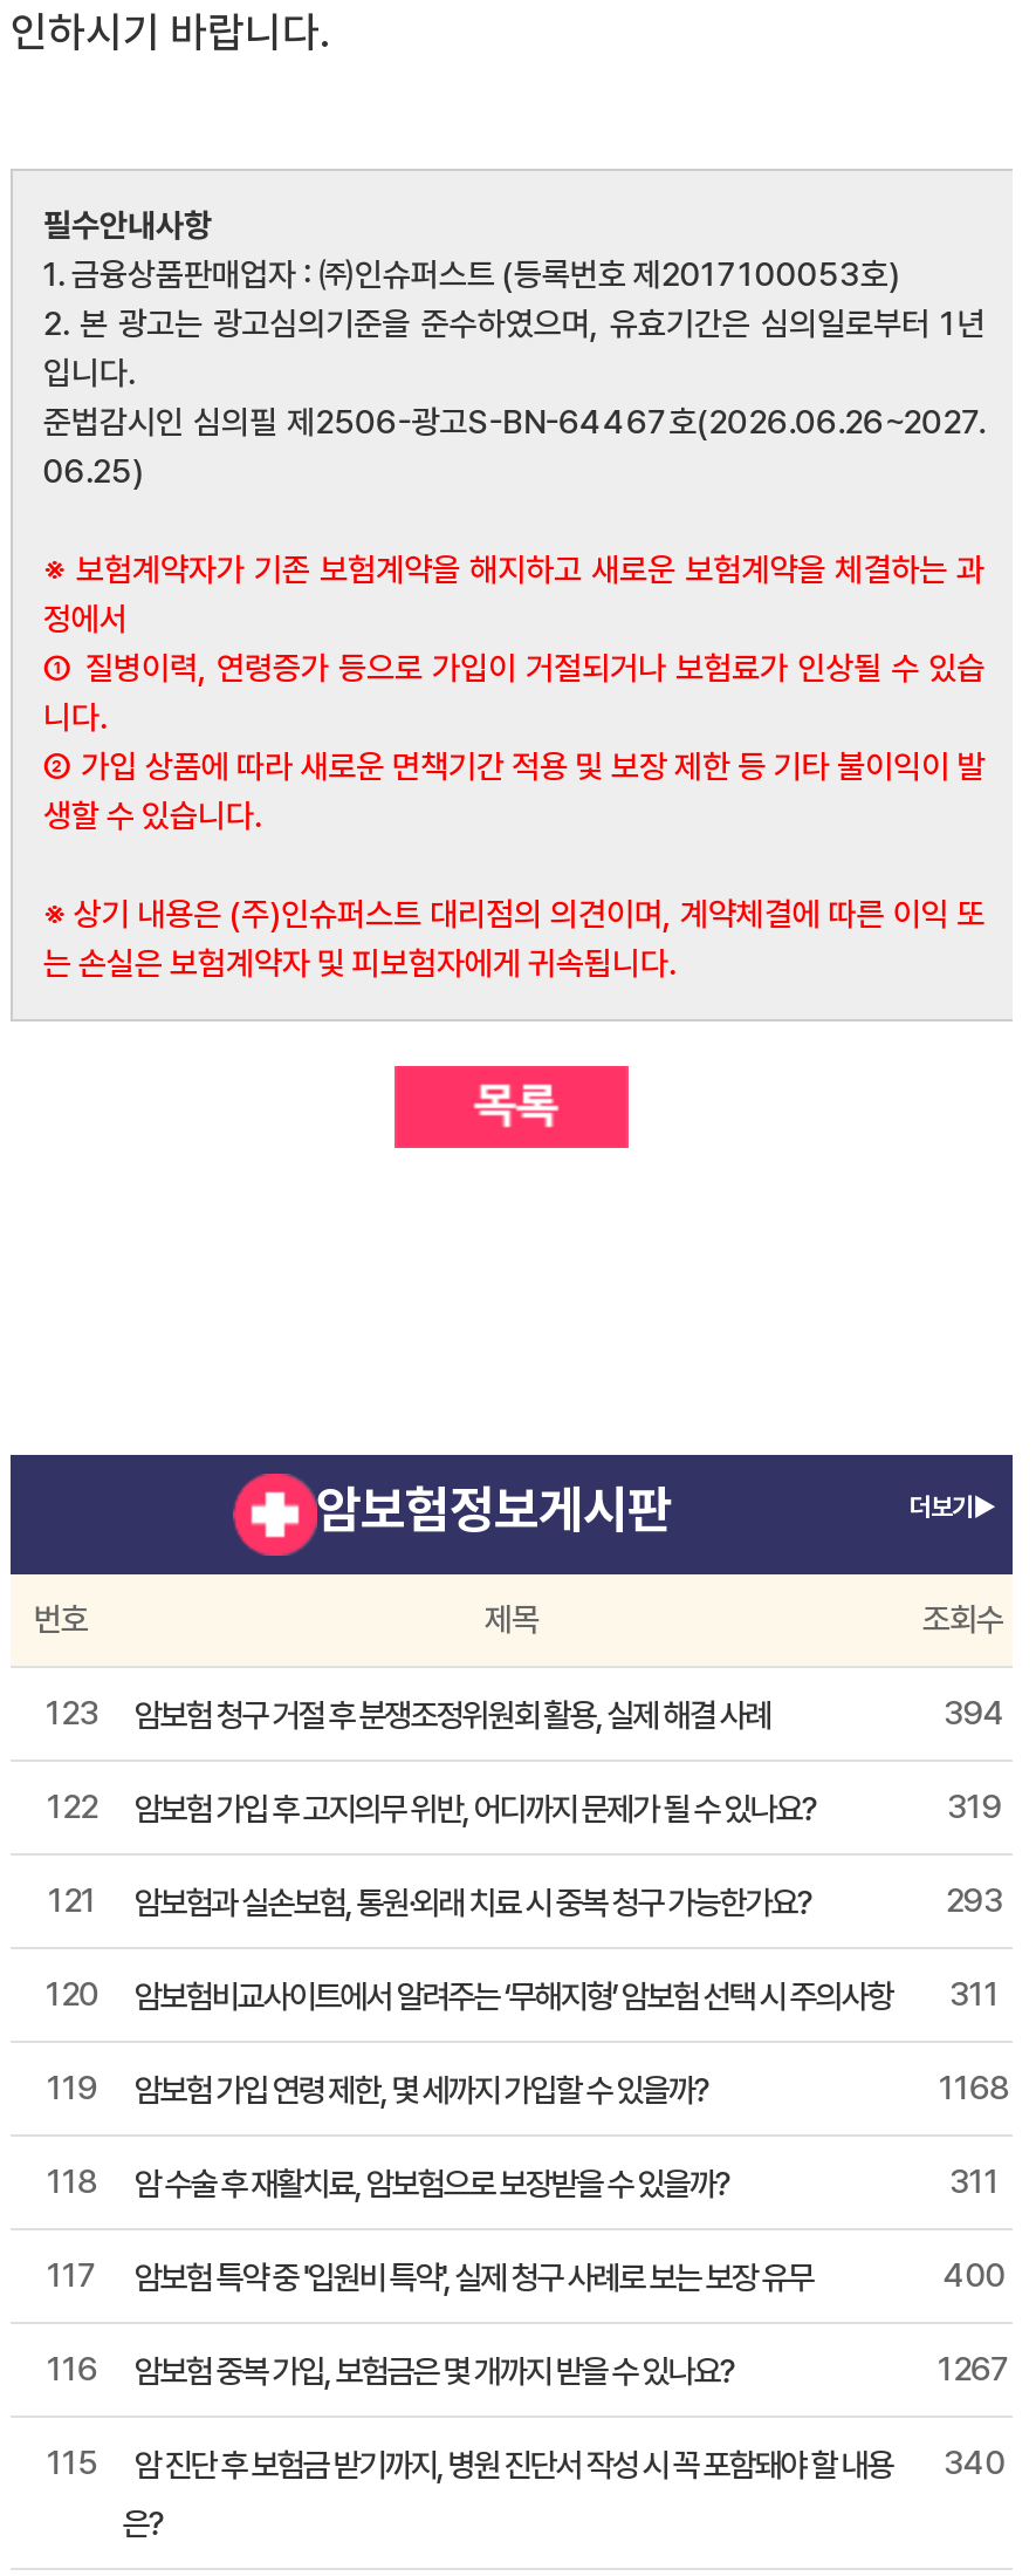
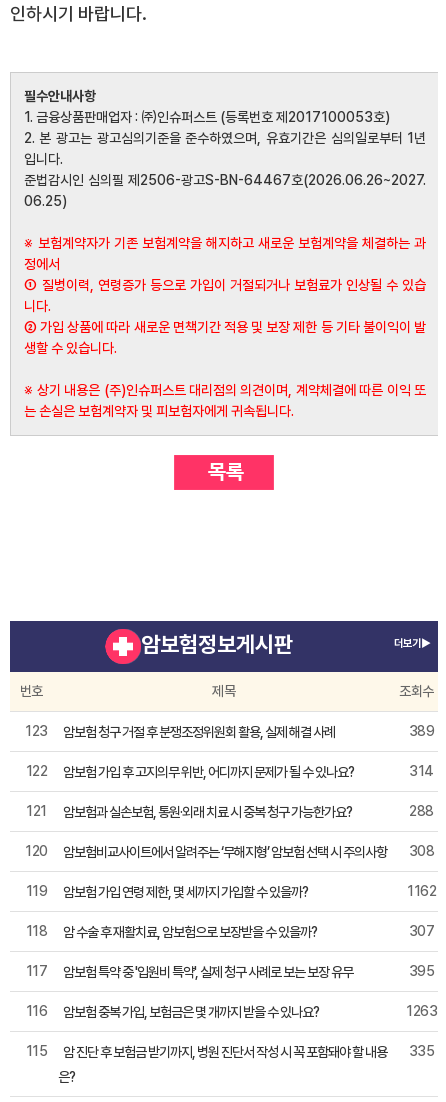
- 394
+ 389

- 319
+ 314

- 293
+ 288

- 120 암보험비교사이트에서 알려주는 ‘무해지형’ 암보험 선택 시 주의사항 311
+ 120 암보험비교사이트에서 알려주는 ‘무해지형’ 암보험 선택 시 주의사항 308

- 1168
+ 1162

- 311
+ 307

- 400
+ 395

- 1267
+ 1263

- 115 암 진단 후 보험금 받기까지, 병원 진단서 작성 시 꼭 포함돼야 할 내용 340
+ 115 암 진단 후 보험금 받기까지, 병원 진단서 작성 시 꼭 포함돼야 할 내용 335
